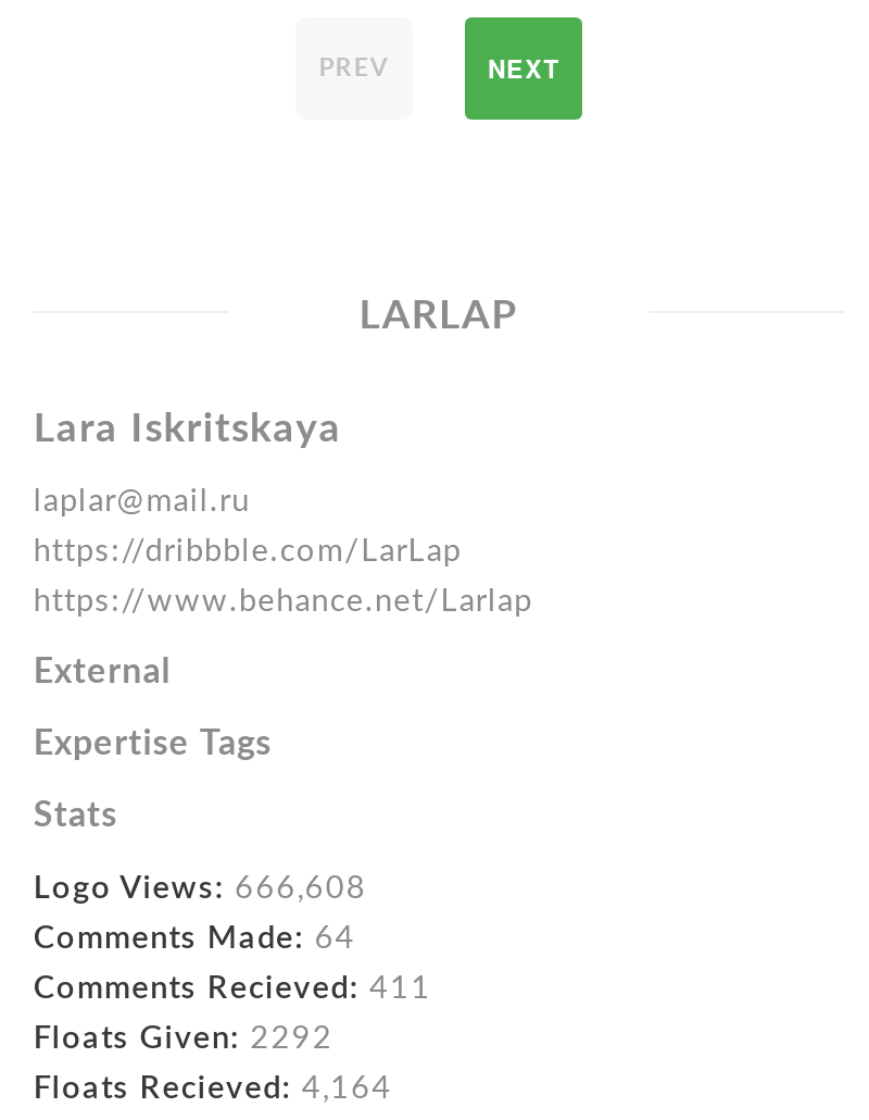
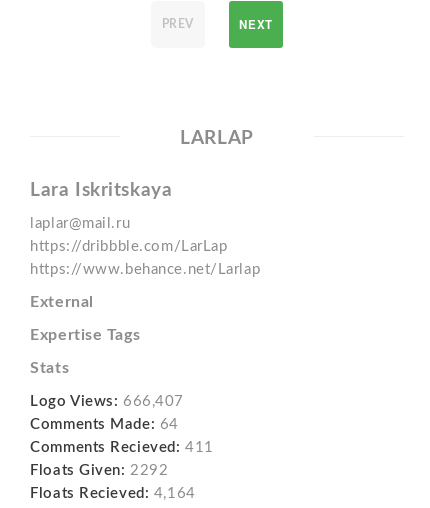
- Logo Views: 666,608
+ Logo Views: 666,407
